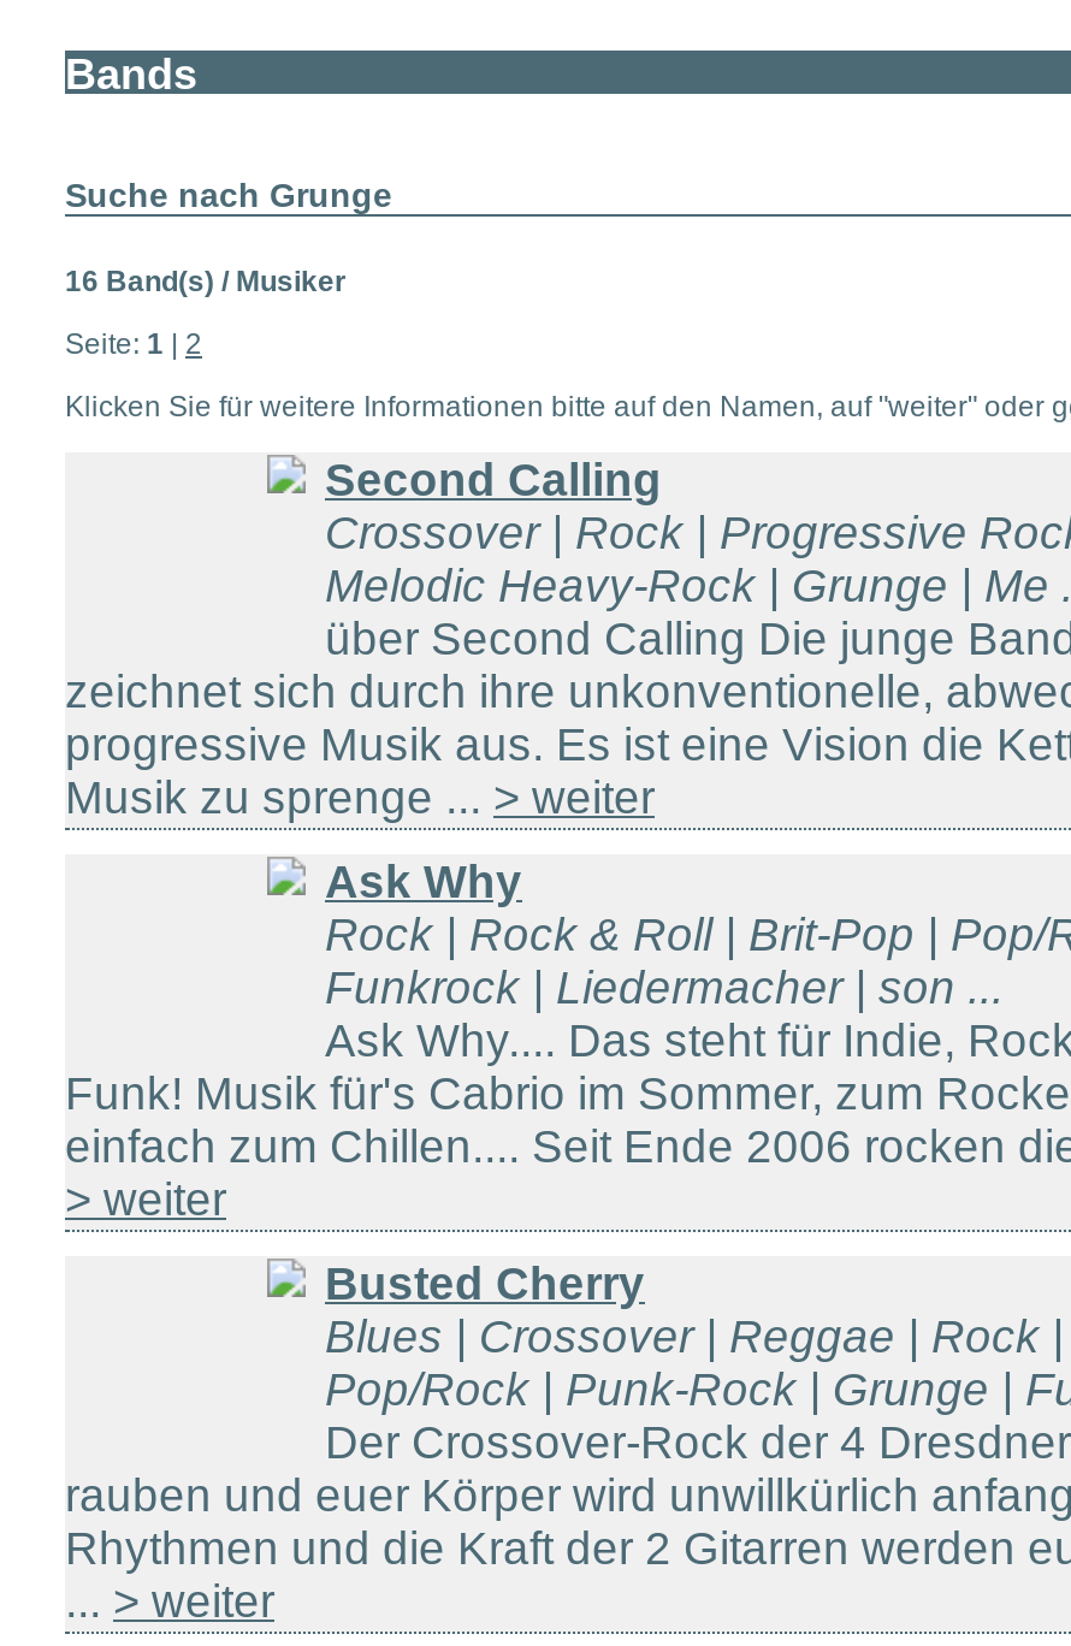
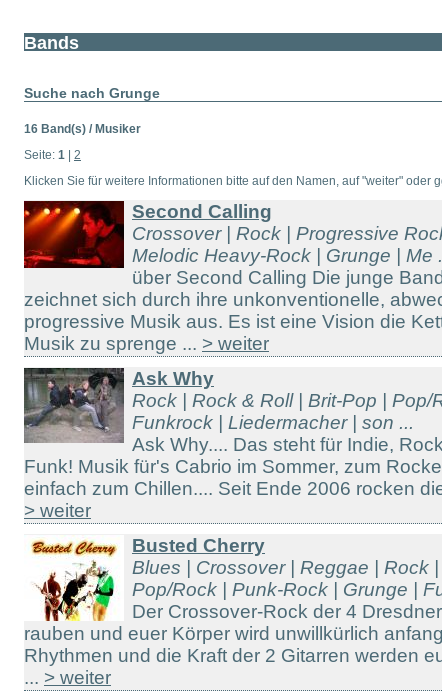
+ [image]

+ [image]

+ [image]
